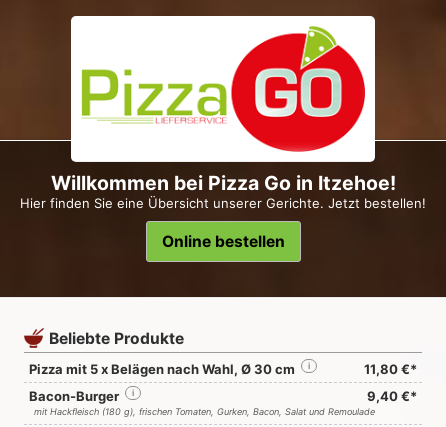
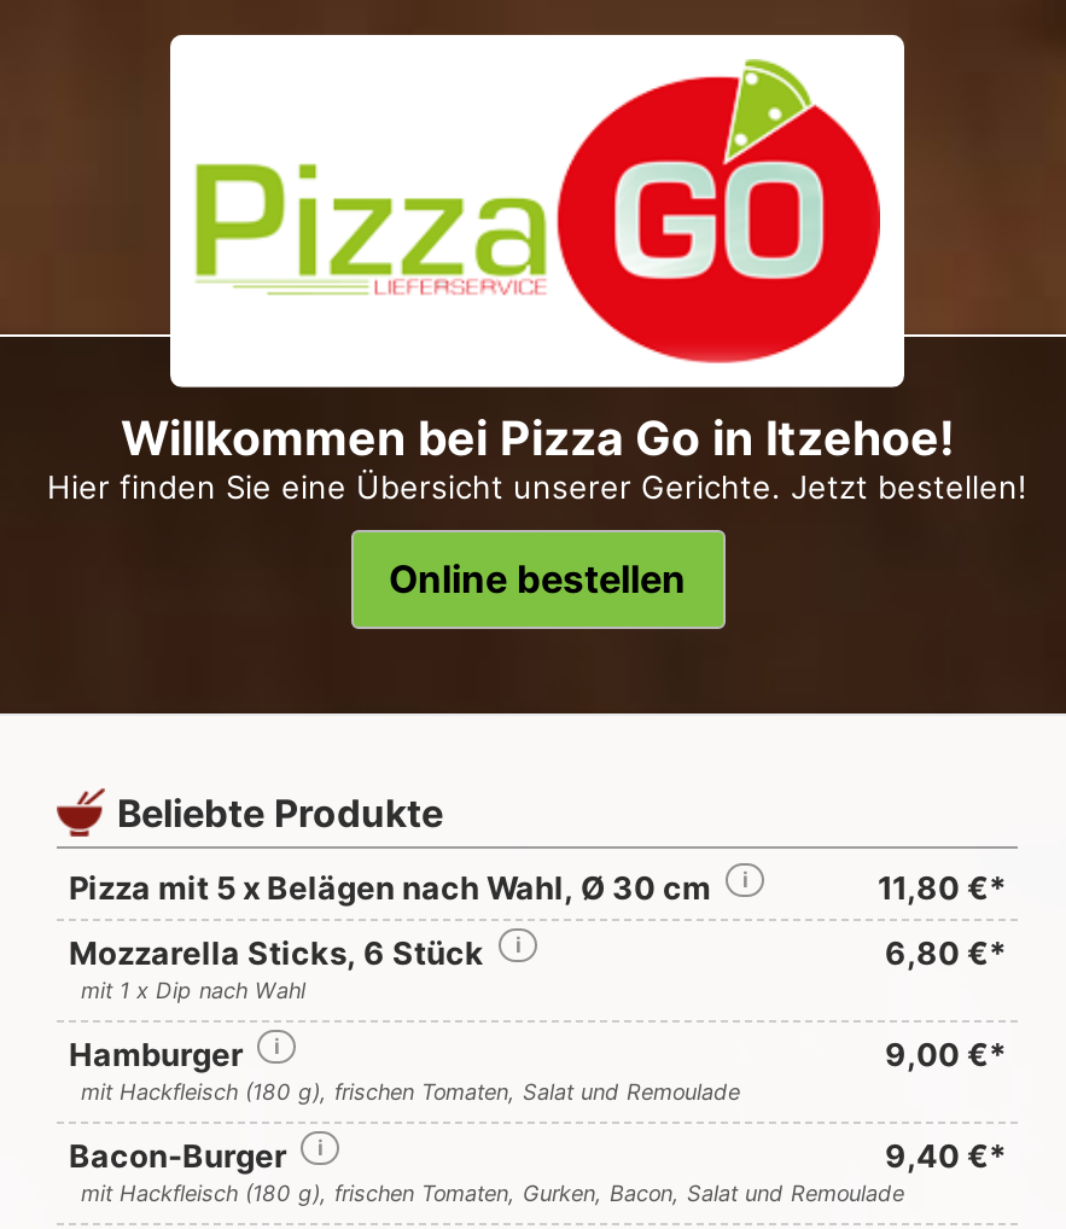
+ Mozzarella Sticks, 6 Stück
+ 6,80 €*
+ mit 1 x Dip nach Wahl
+ Hamburger
+ 9,00 €*
+ mit Hackfleisch (180 g), frischen Tomaten, Salat und Remoulade
